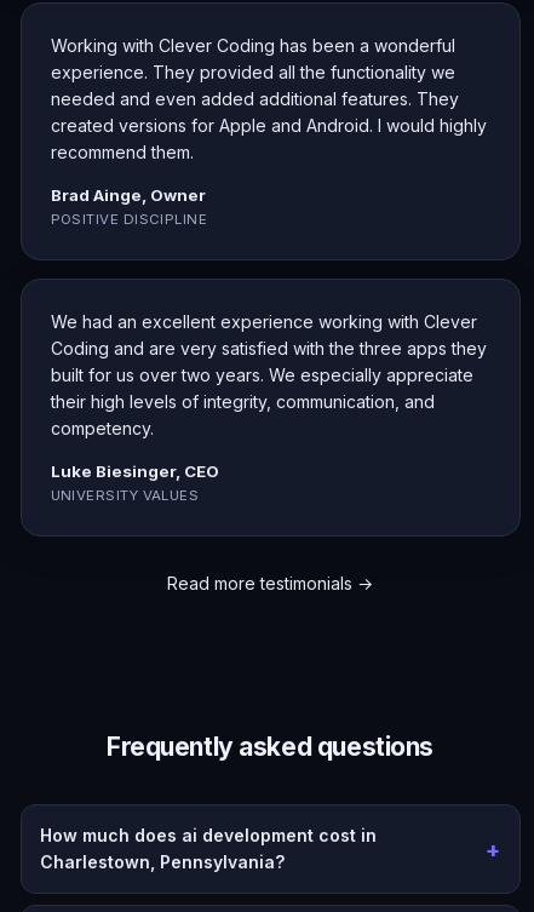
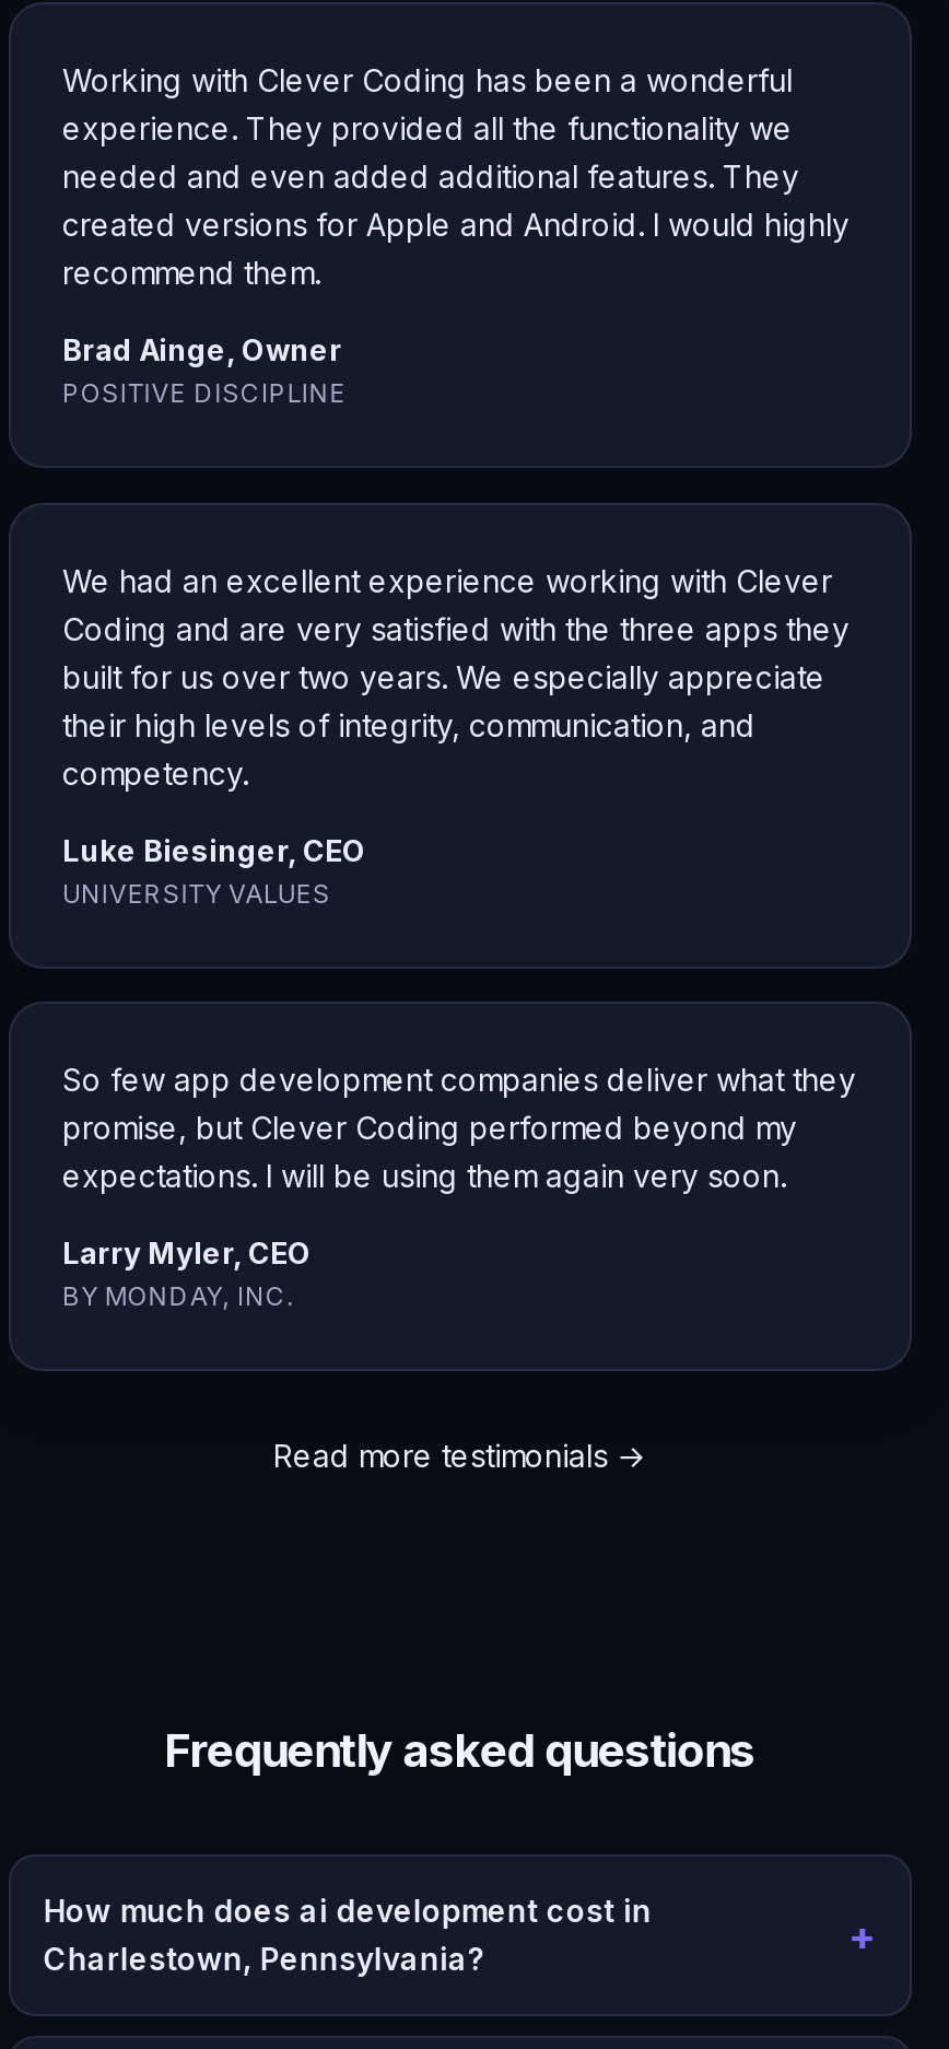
+ So few app development companies deliver what they
+ promise, but Clever Coding performed beyond my
+ expectations. I will be using them again very soon.
+ Larry Myler, CEO
+ BY MONDAY, INC.
